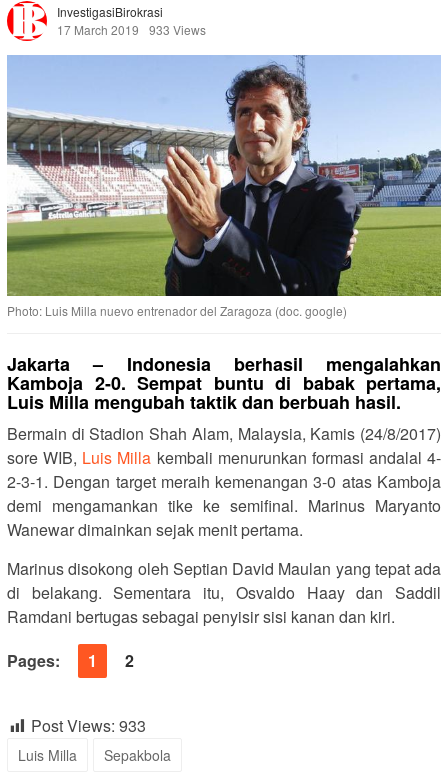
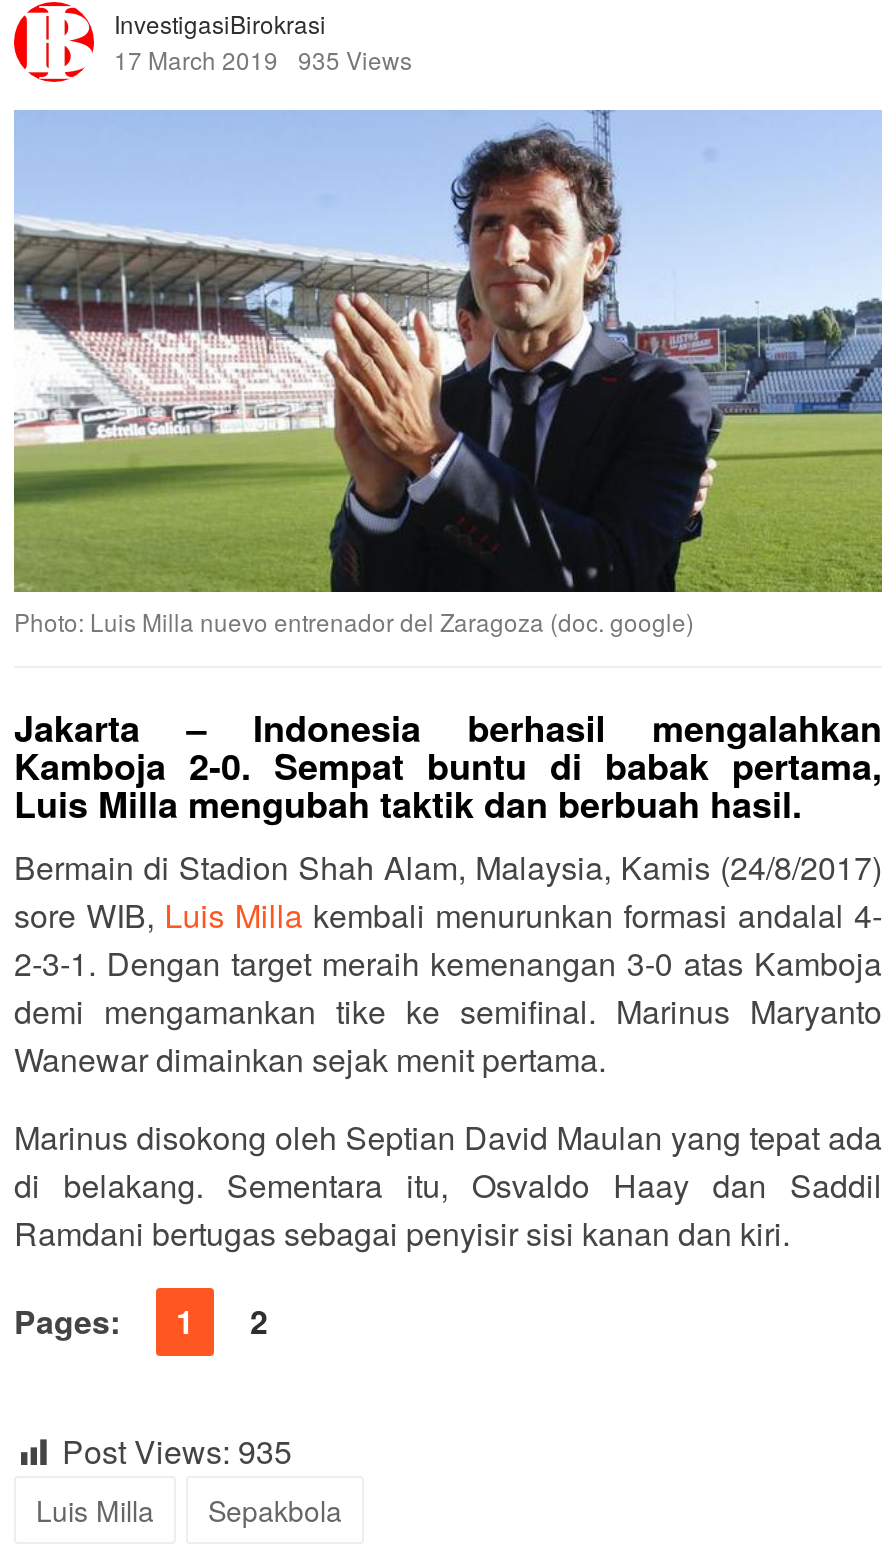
- 17 March 2019 933 Views
+ 17 March 2019 935 Views

- Post Views: 933
+ Post Views: 935
